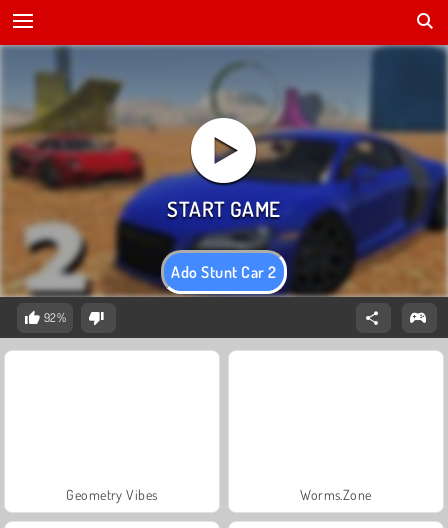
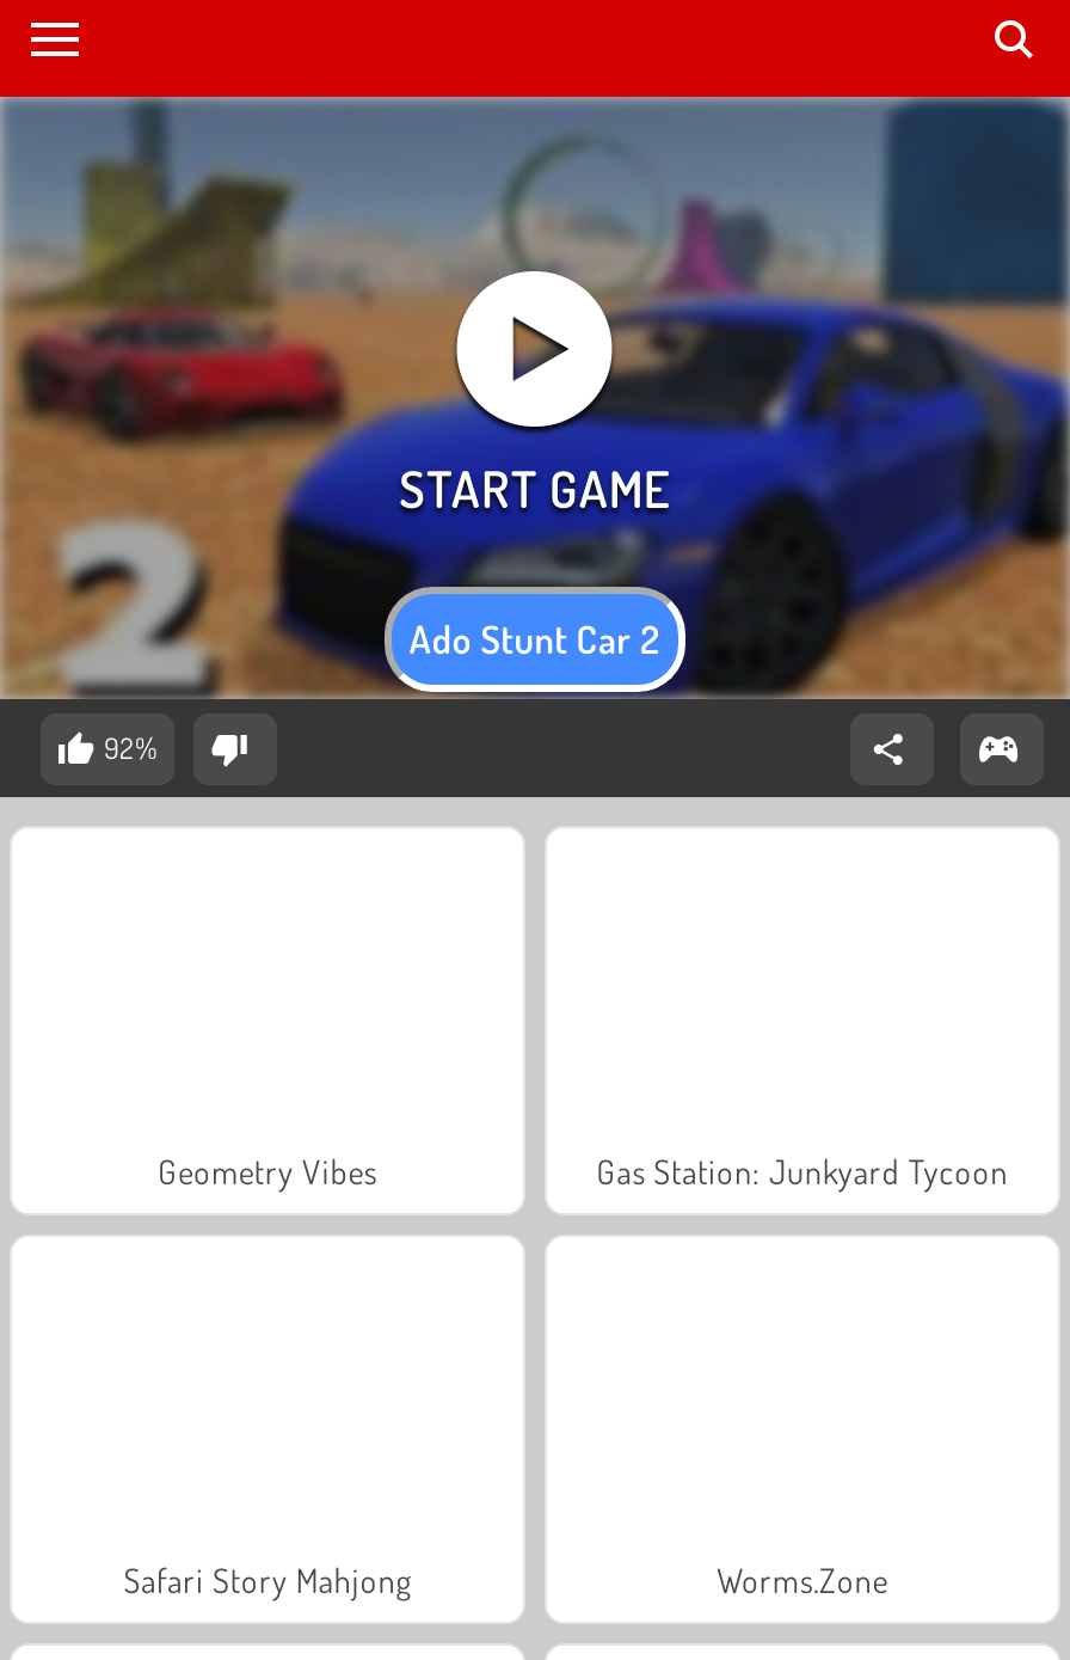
+ Safari Story Mahjong

+ Gas Station: Junkyard Tycoon
